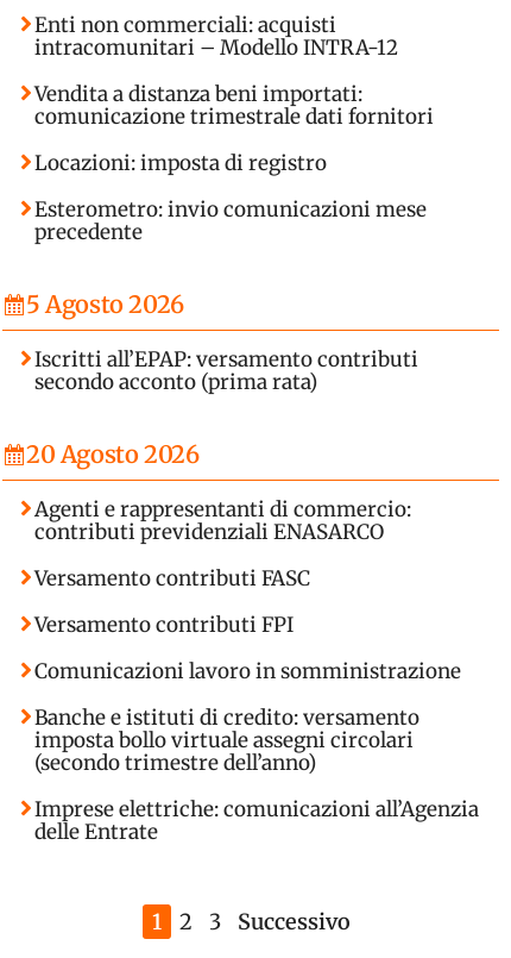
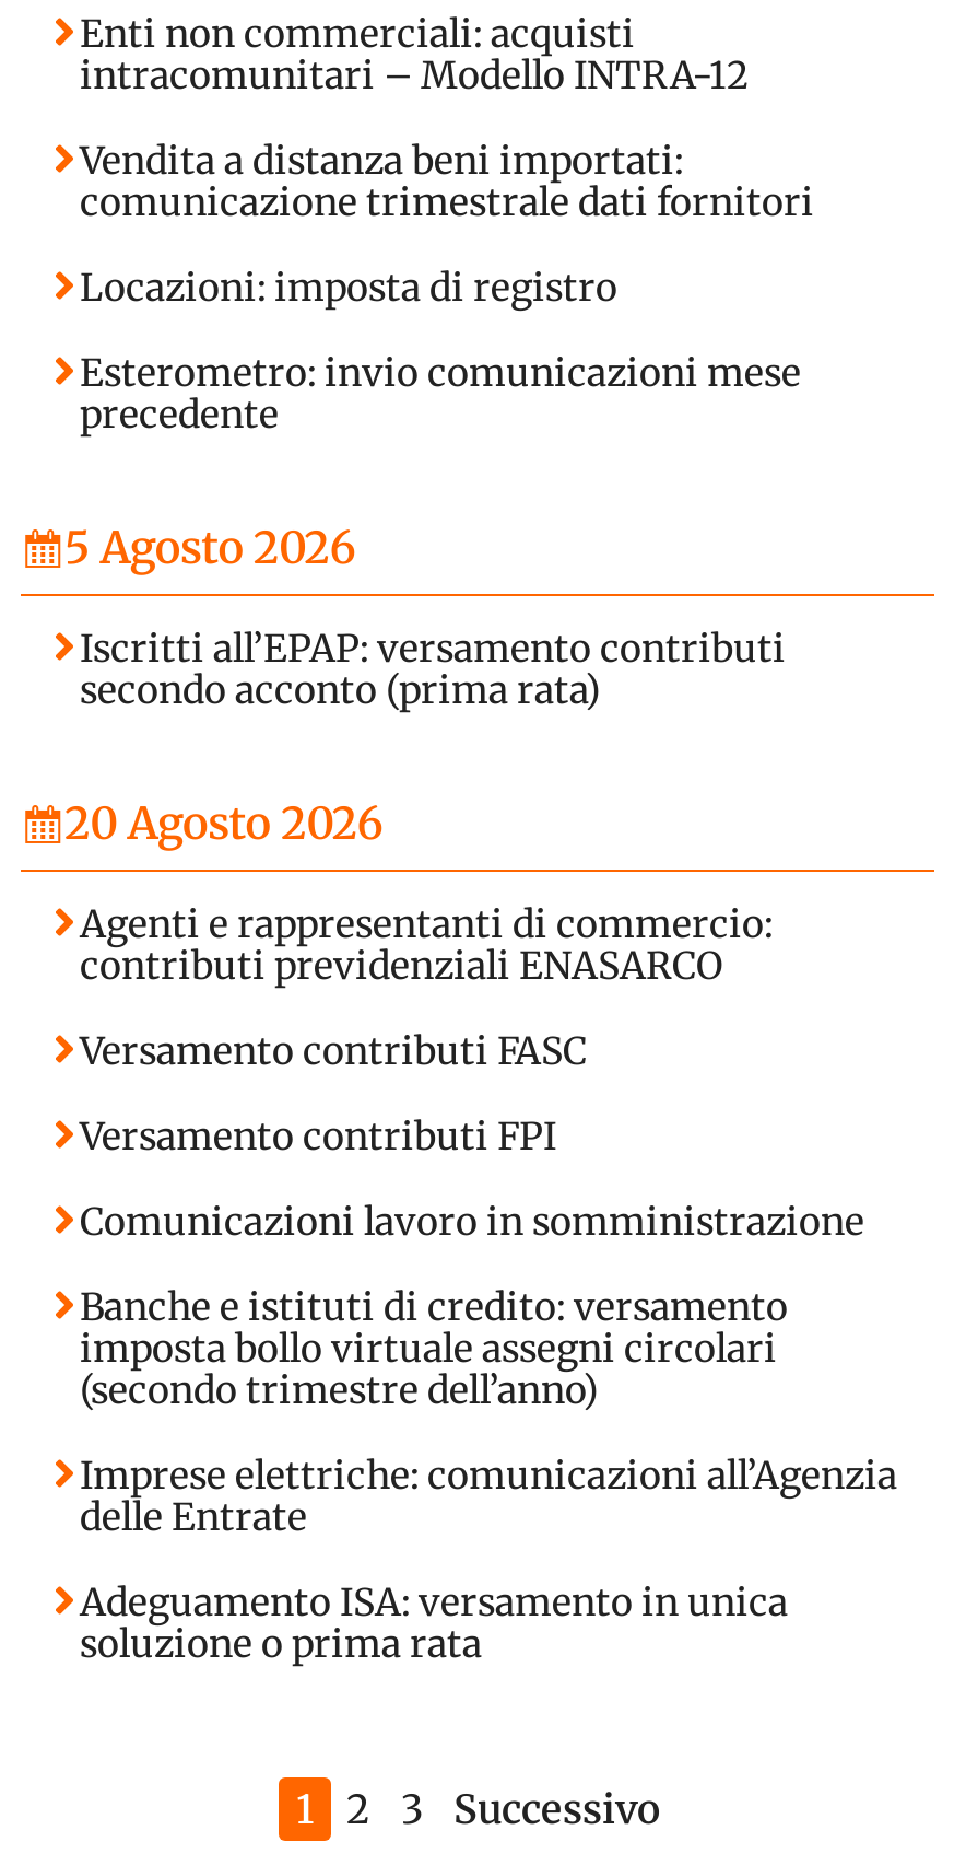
+ Adeguamento ISA: versamento in unica
+ soluzione o prima rata
